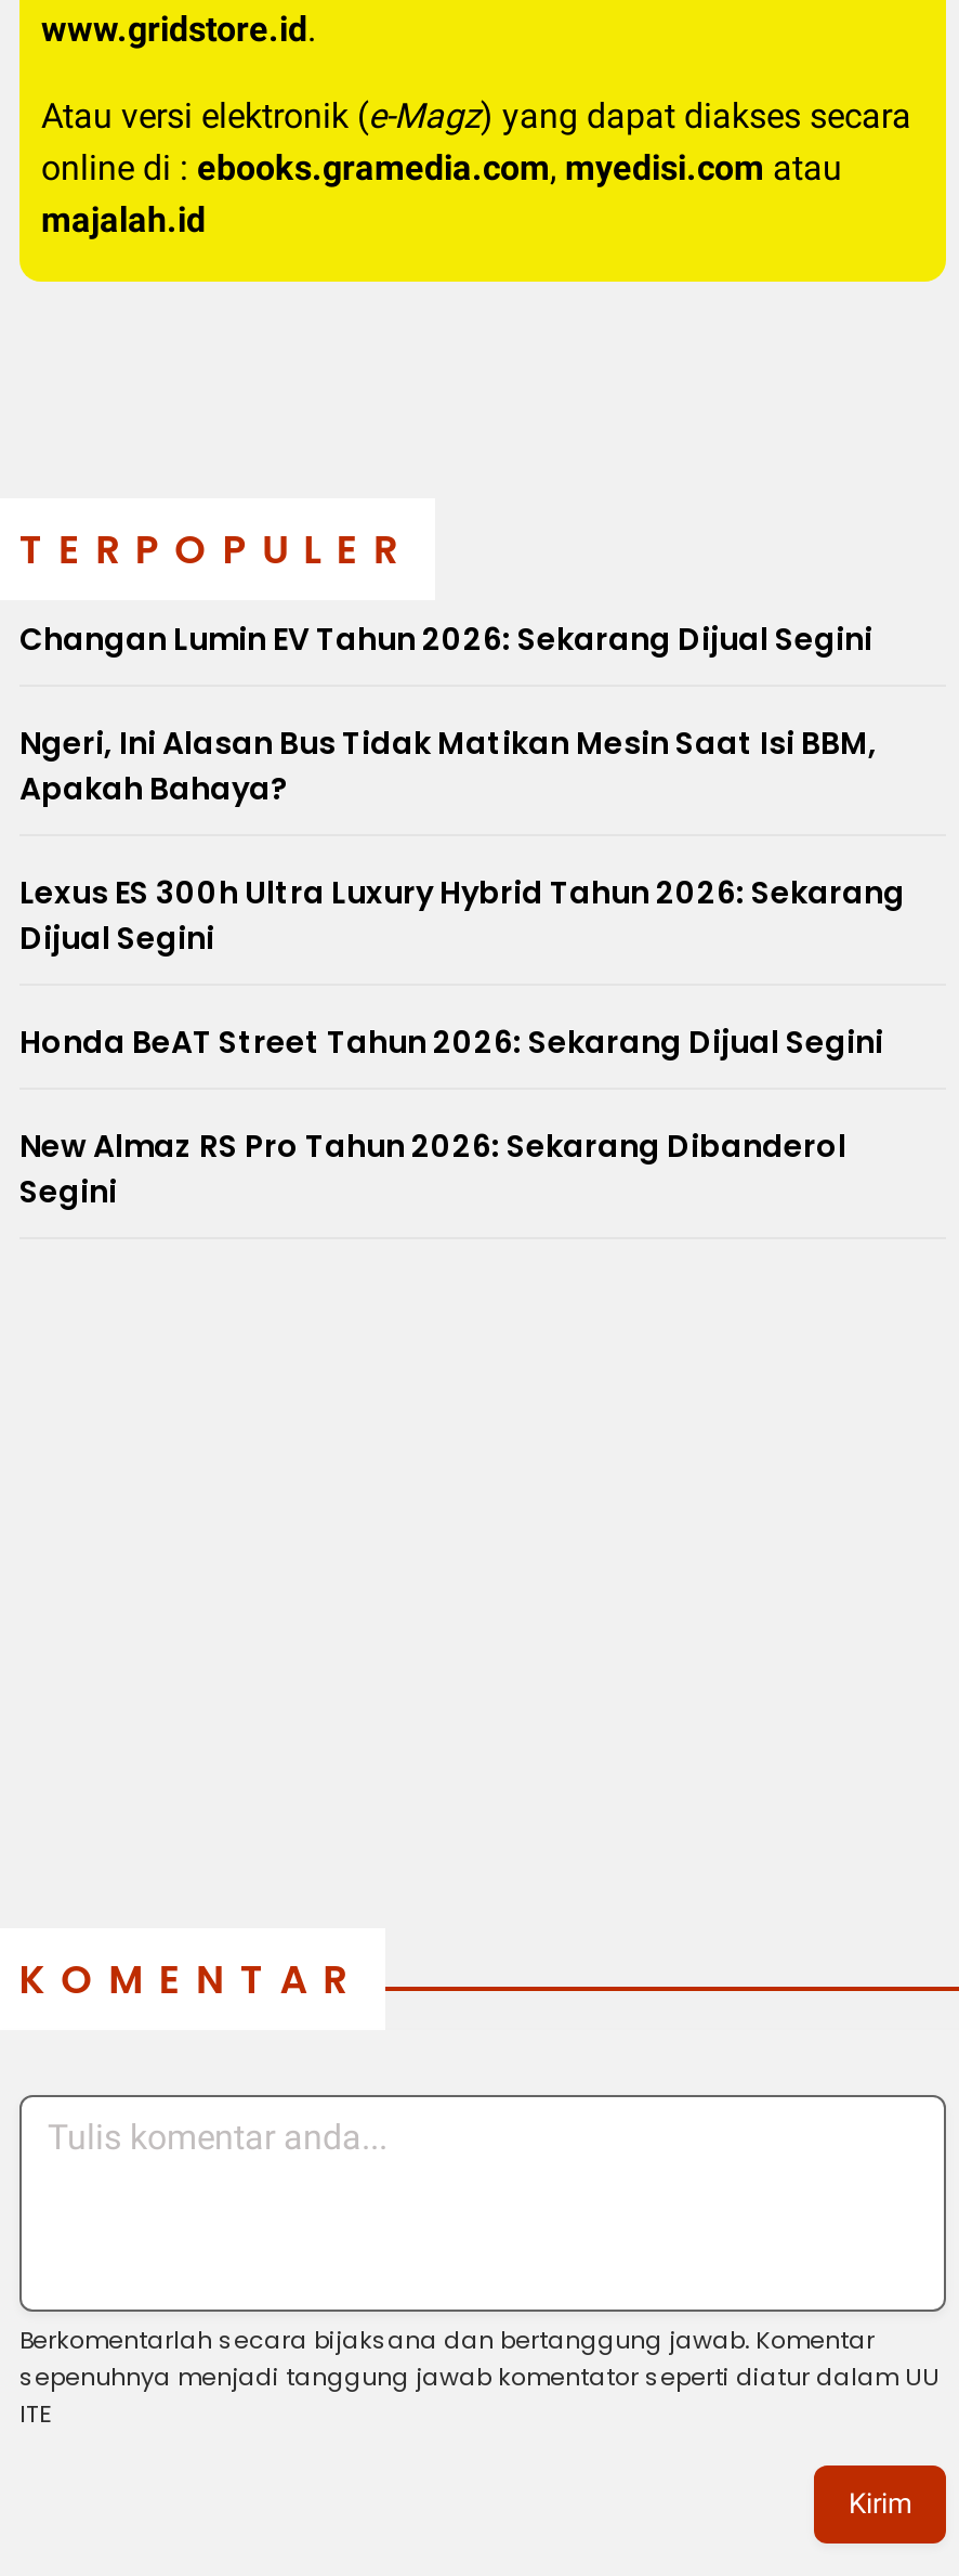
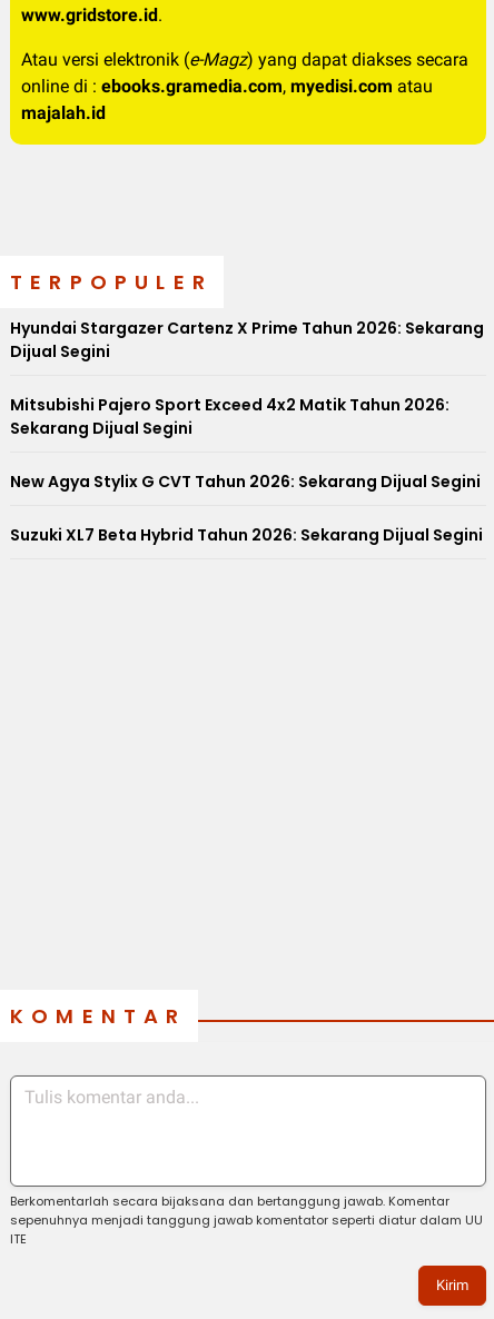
- Changan Lumin EV Tahun 2026: Sekarang Dijual Segini
- Ngeri, Ini Alasan Bus Tidak Matikan Mesin Saat Isi BBM,
- Apakah Bahaya?
- Lexus ES 300h Ultra Luxury Hybrid Tahun 2026: Sekarang
+ Hyundai Stargazer Cartenz X Prime Tahun 2026: Sekarang

moved up: Dijual Segini

- Honda BeAT Street Tahun 2026: Sekarang Dijual Segini
- New Almaz RS Pro Tahun 2026: Sekarang Dibanderol
- Segini
+ Mitsubishi Pajero Sport Exceed 4x2 Matik Tahun 2026:
+ Sekarang Dijual Segini
+ New Agya Stylix G CVT Tahun 2026: Sekarang Dijual Segini
+ Suzuki XL7 Beta Hybrid Tahun 2026: Sekarang Dijual Segini
